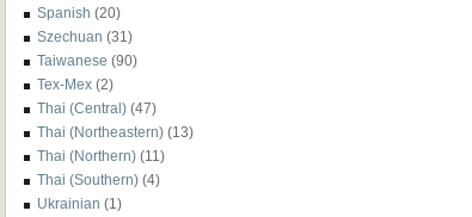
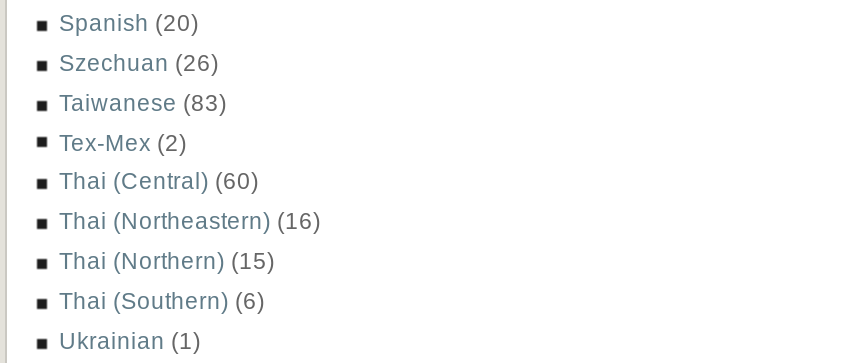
- Szechuan (31)
+ Szechuan (26)

- Taiwanese (90)
+ Taiwanese (83)

- Thai (Central) (47)
+ Thai (Central) (60)

- Thai (Northeastern) (13)
+ Thai (Northeastern) (16)

- Thai (Northern) (11)
+ Thai (Northern) (15)

- Thai (Southern) (4)
+ Thai (Southern) (6)
